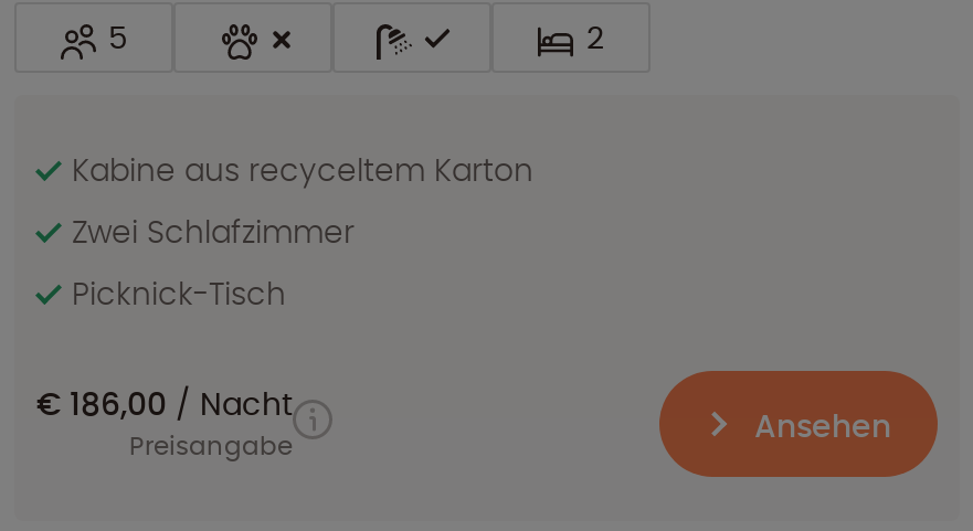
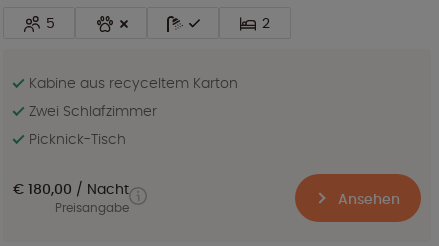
- € 186,00 Nacht
+ € 180,00 Nacht
